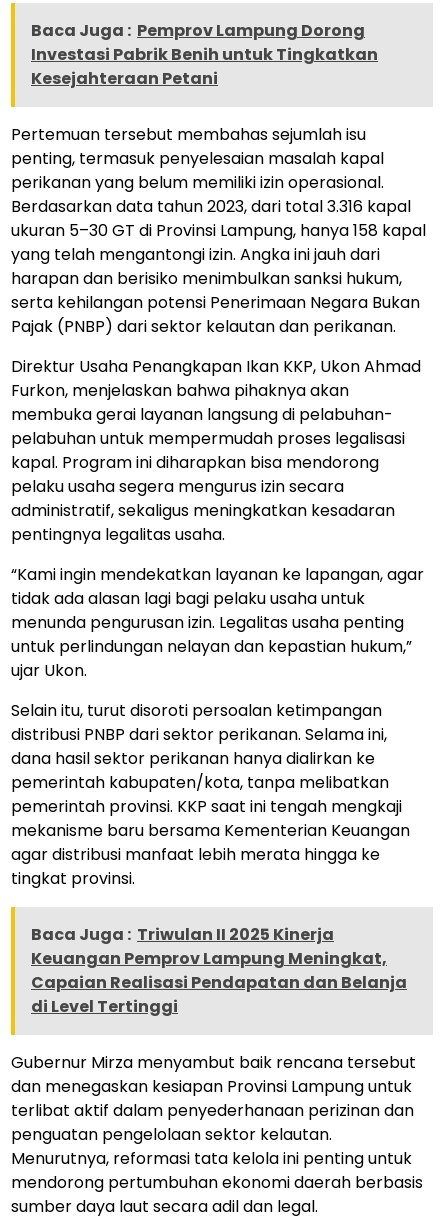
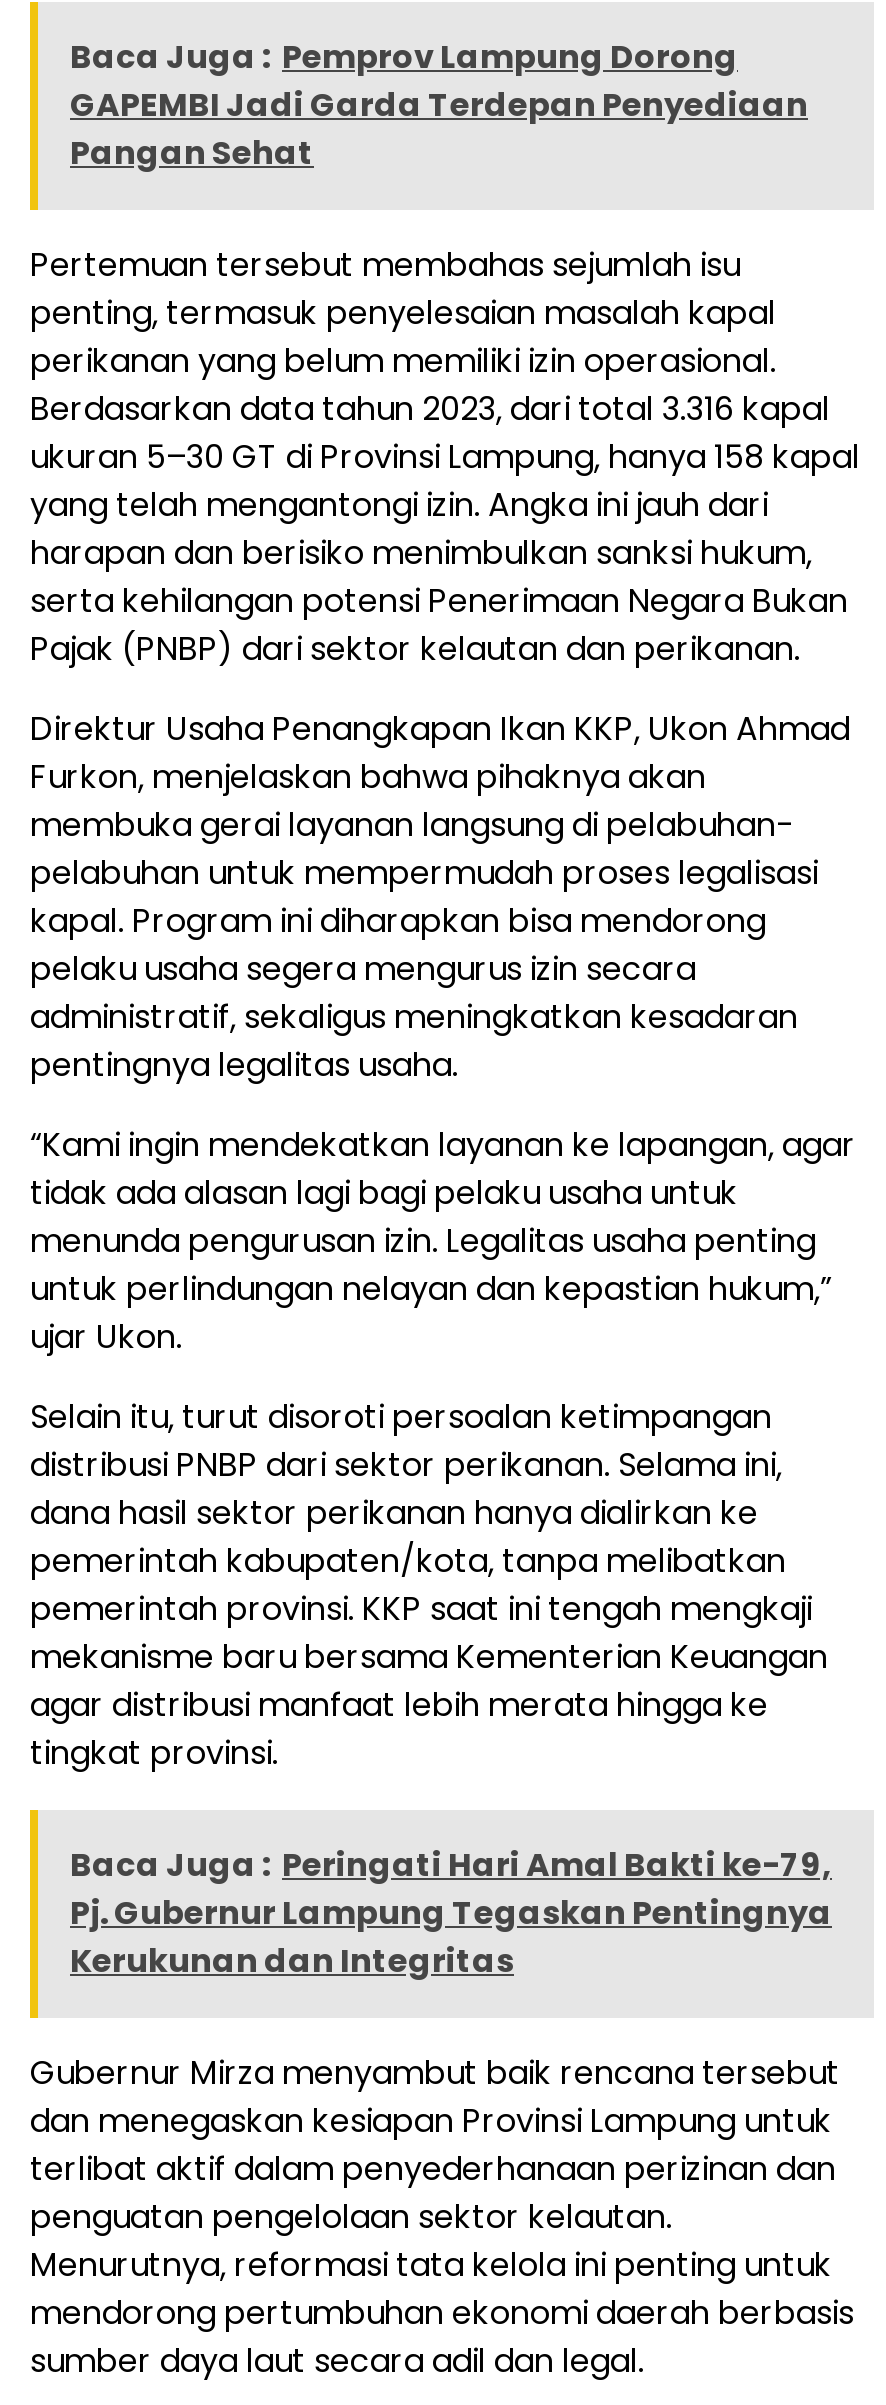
- Investasi Pabrik Benih untuk Tingkatkan
- Kesejahteraan Petani
+ GAPEMBI Jadi Garda Terdepan Penyediaan
+ Pangan Sehat

- Baca Juga : Triwulan II 2025 Kinerja
- Keuangan Pemprov Lampung Meningkat,
- Capaian Realisasi Pendapatan dan Belanja
- di Level Tertinggi
+ Baca Juga : Peringati Hari Amal Bakti ke-79,
+ Pj. Gubernur Lampung Tegaskan Pentingnya
+ Kerukunan dan Integritas
